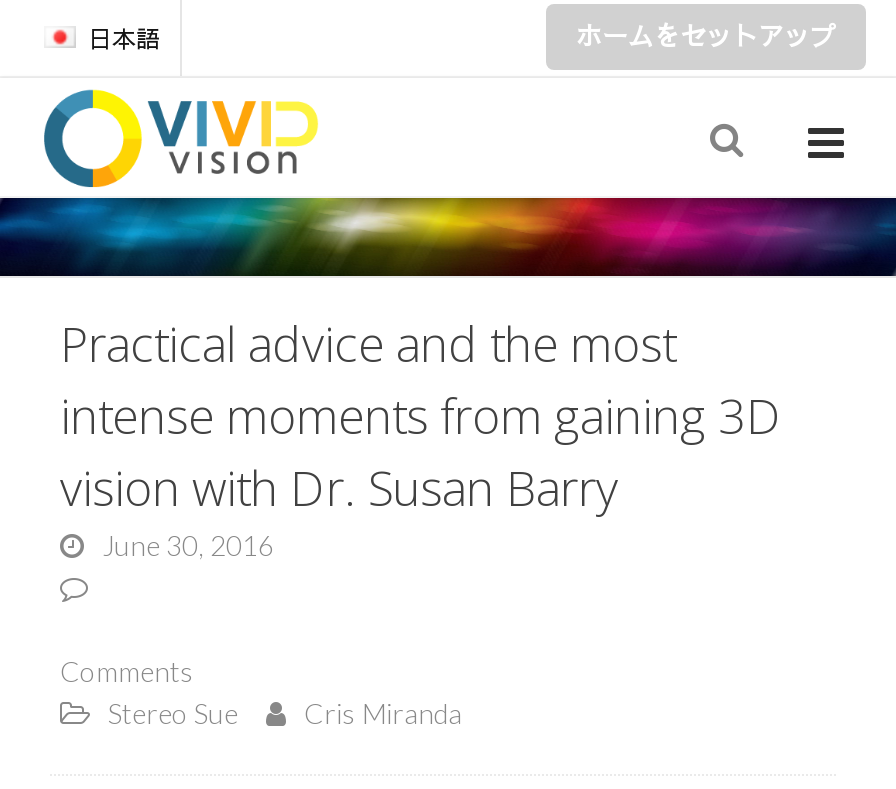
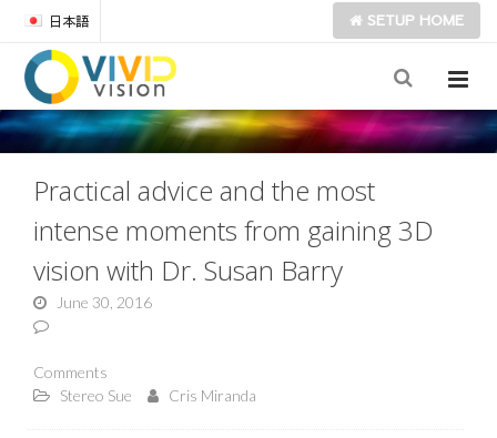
- ホームをセットアップ
+ SETUP HOME
